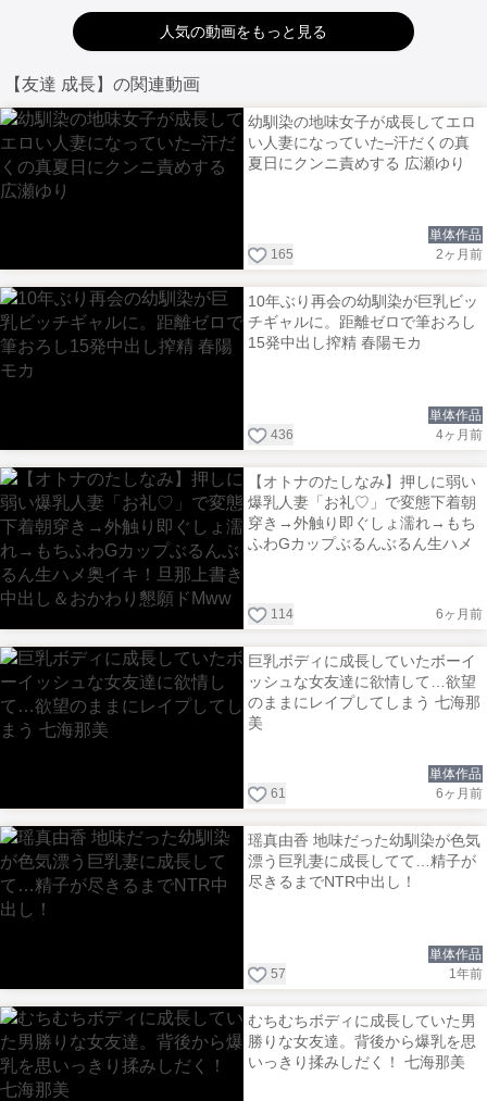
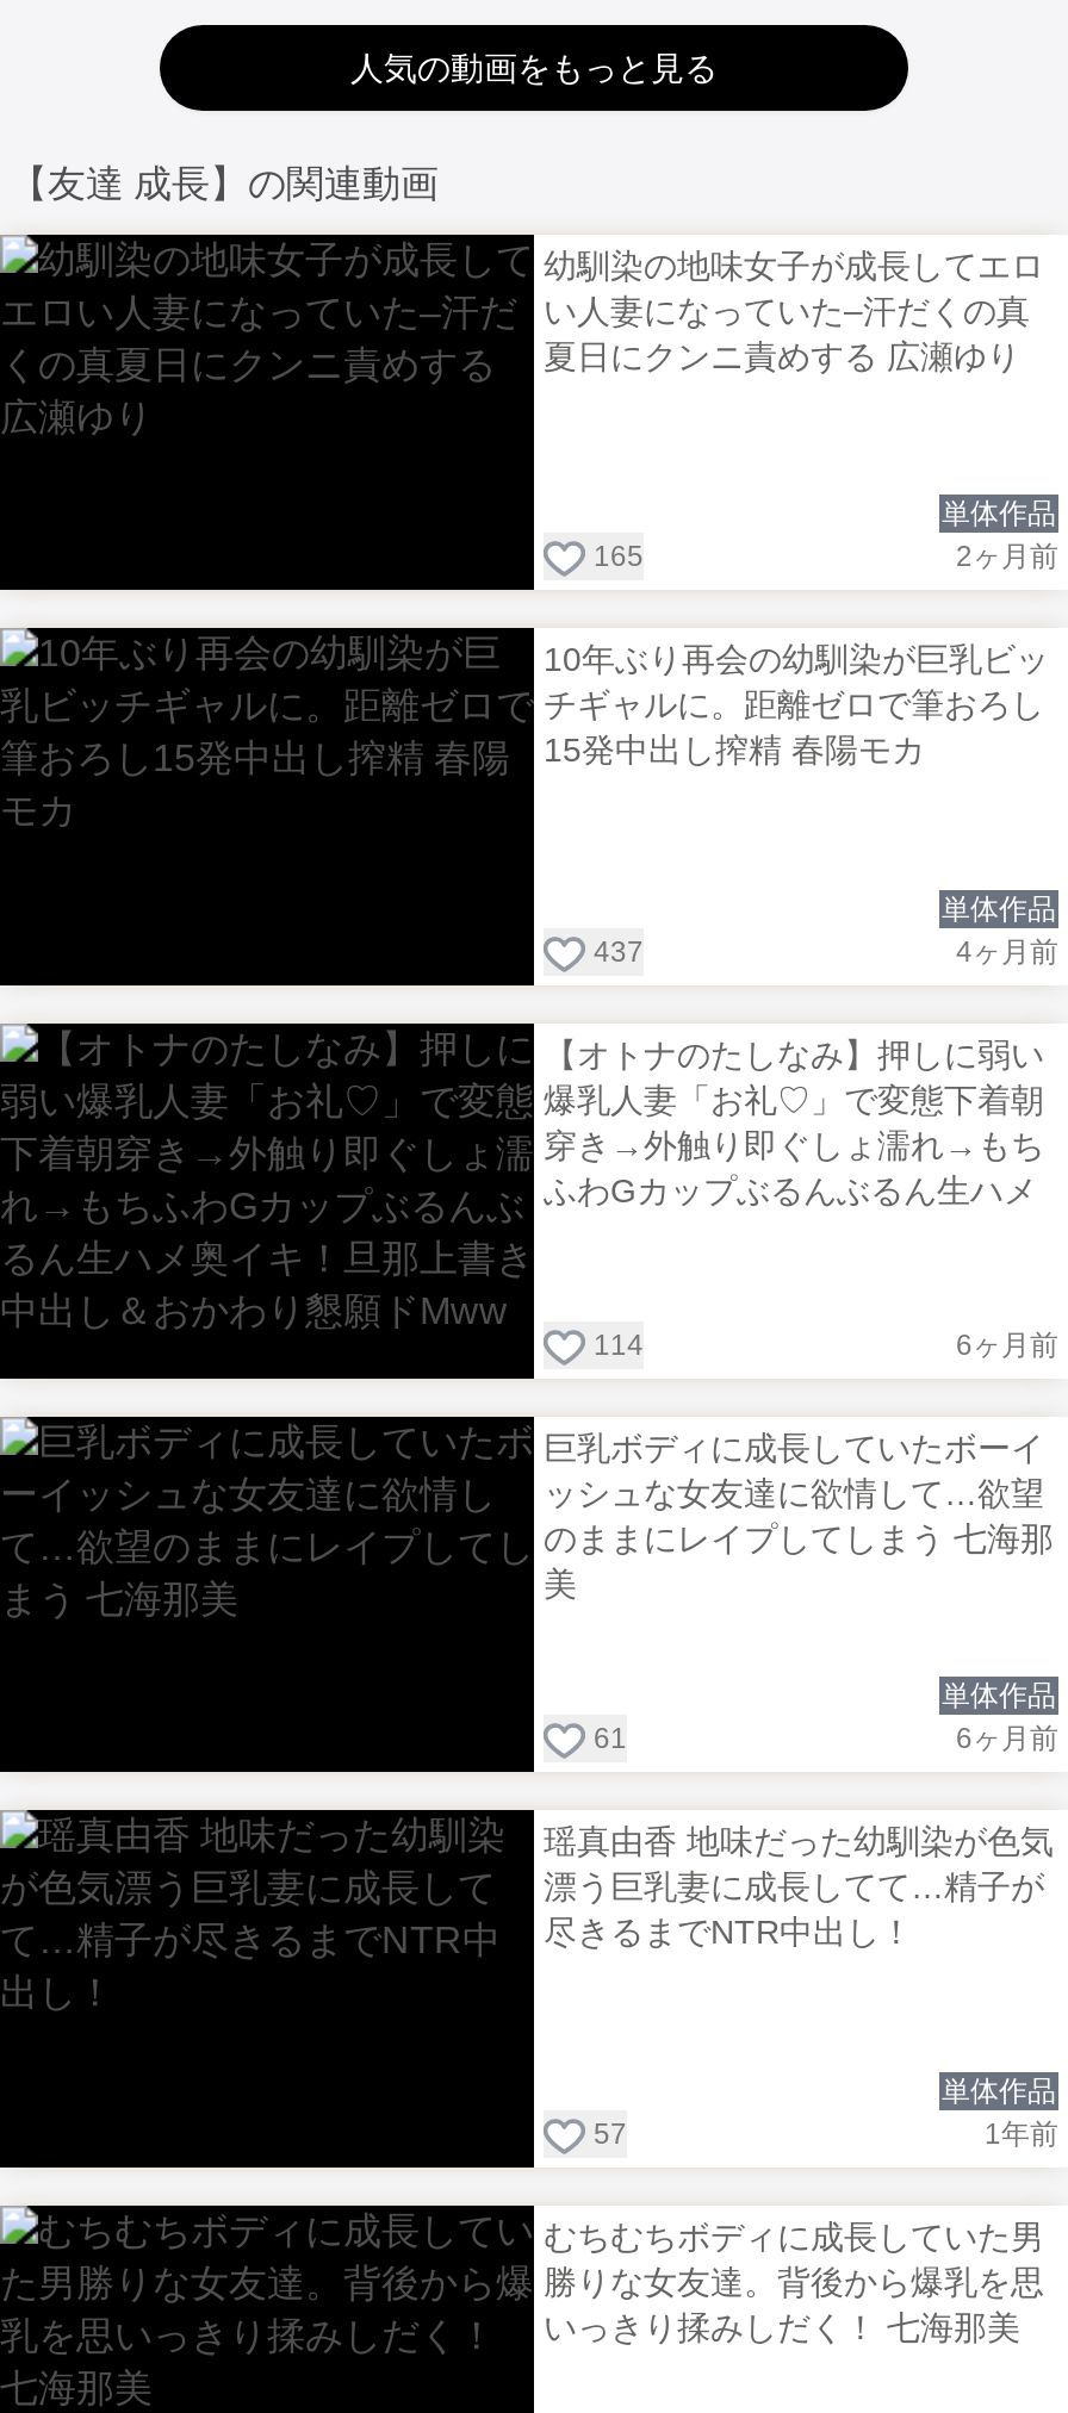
- 436
+ 437
